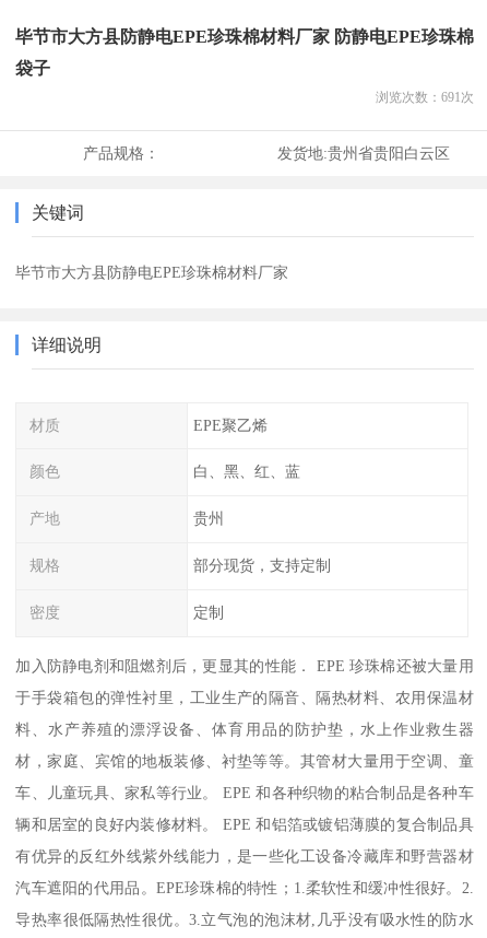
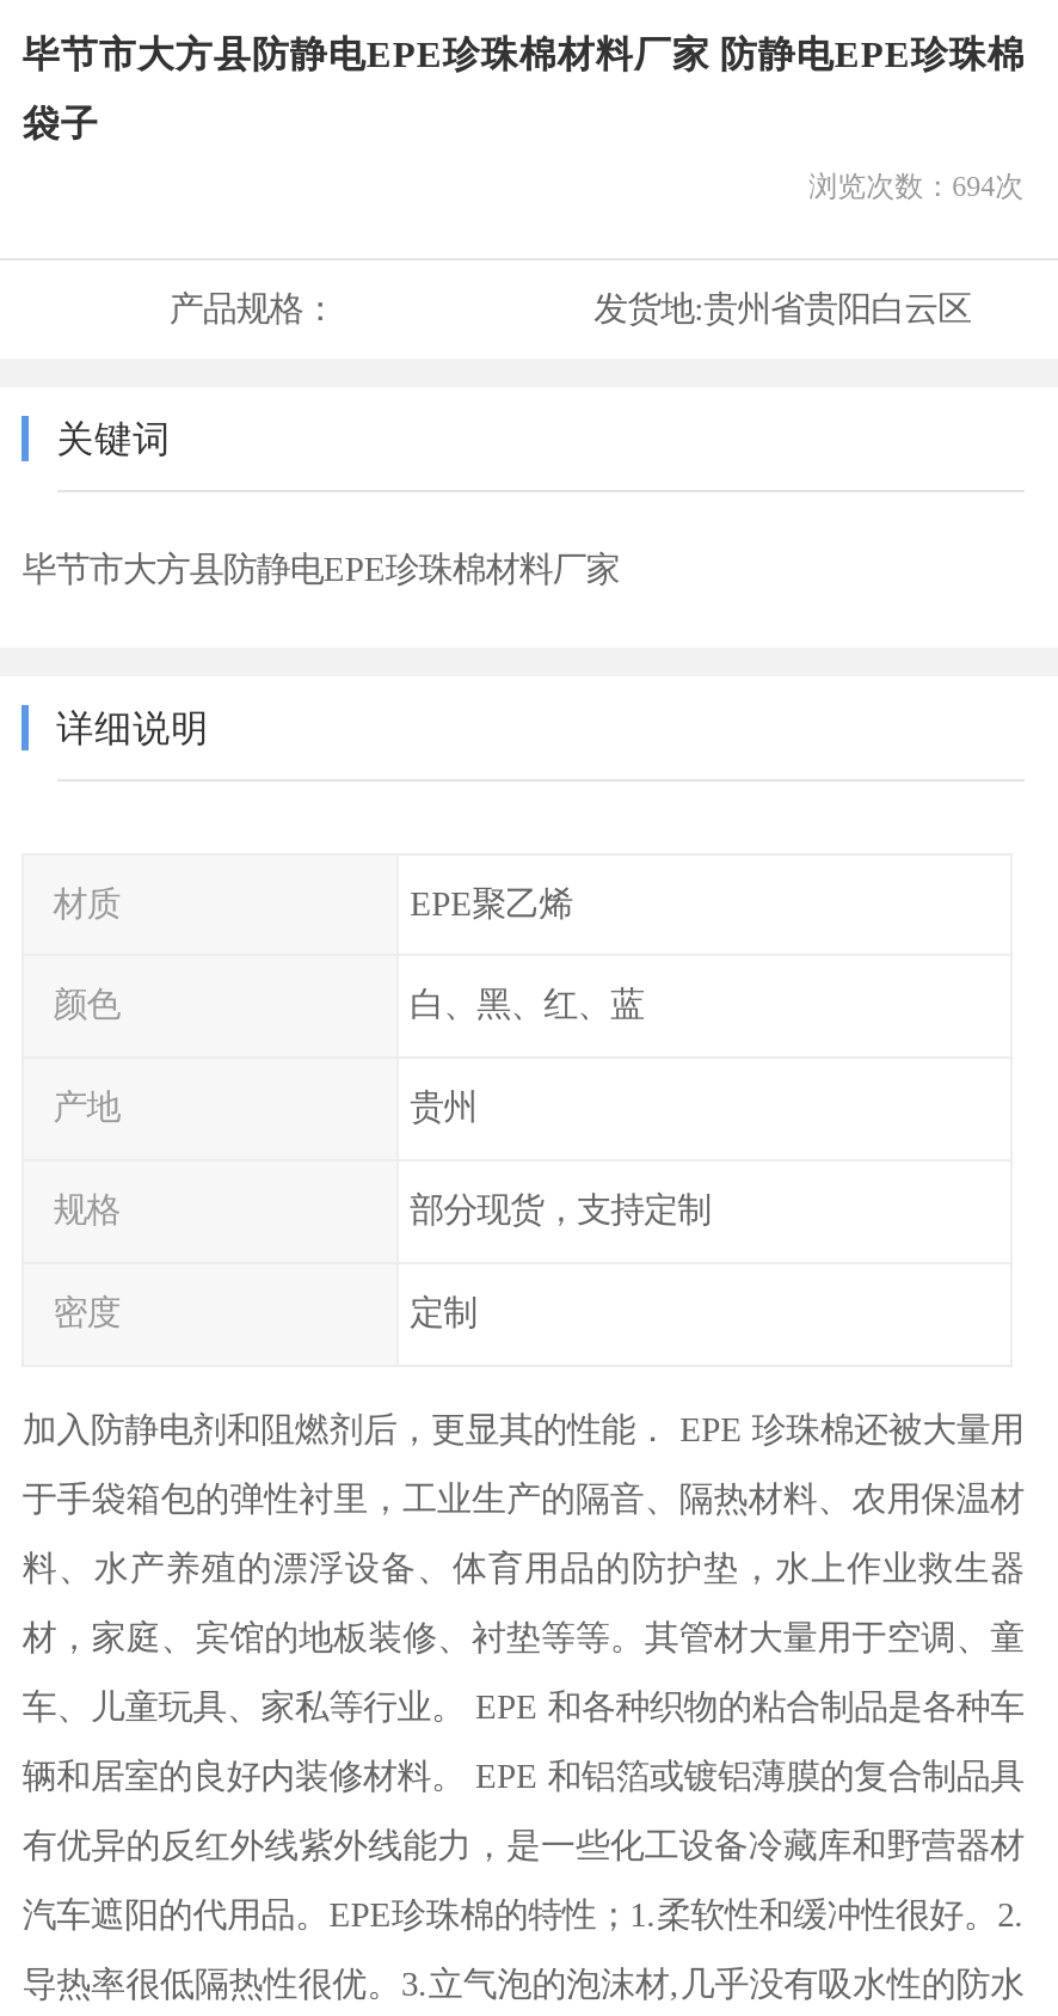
- 浏览次数：691次
+ 浏览次数：694次
